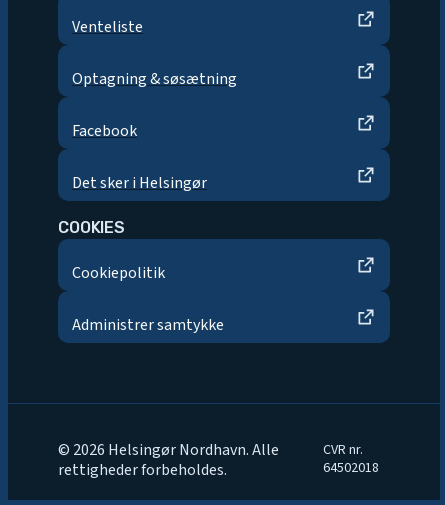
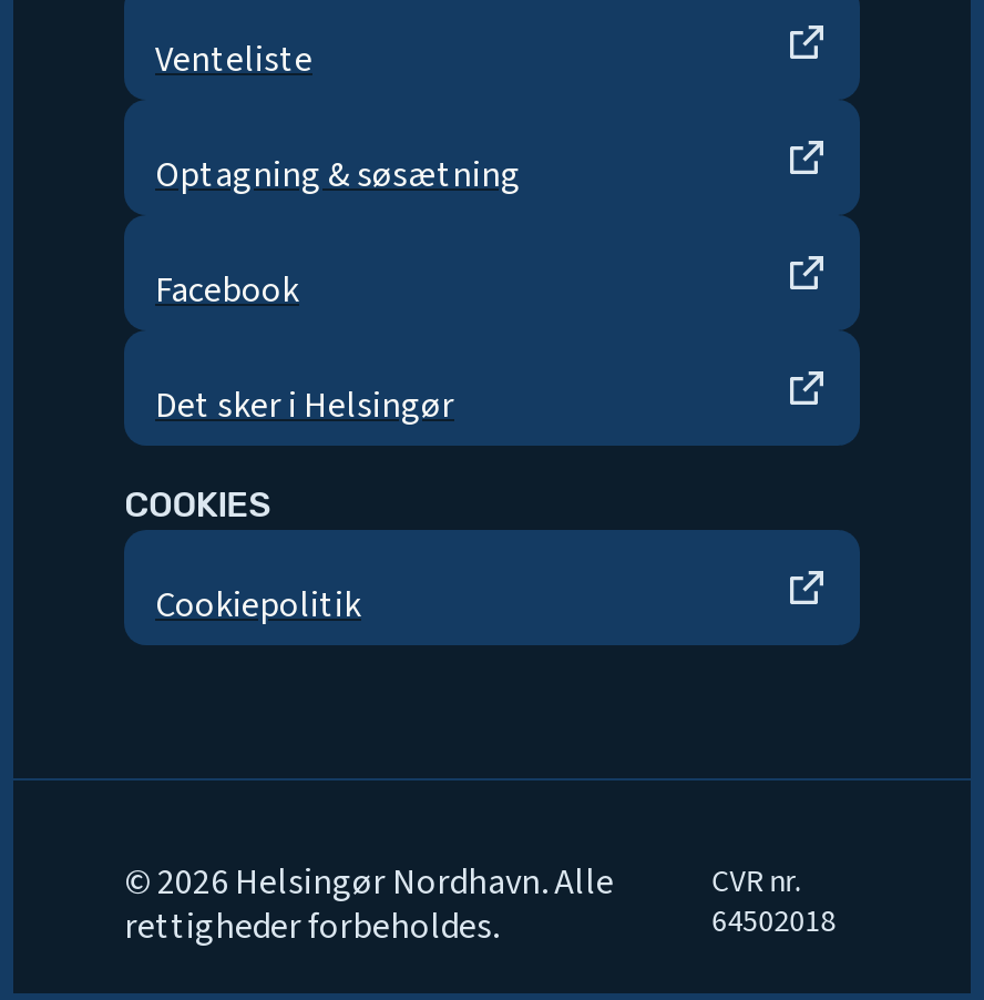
- Administrer samtykke
